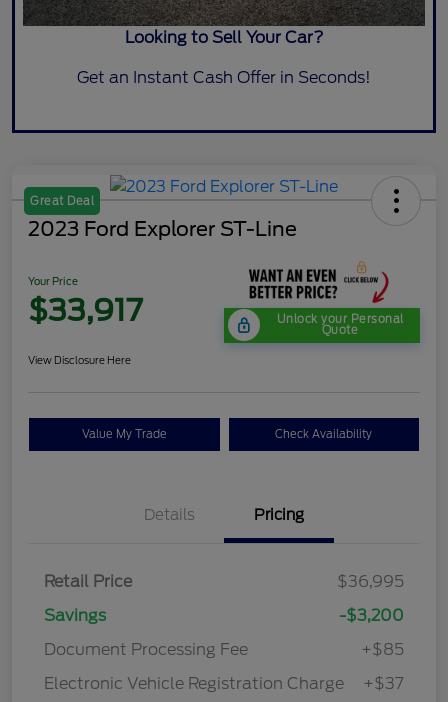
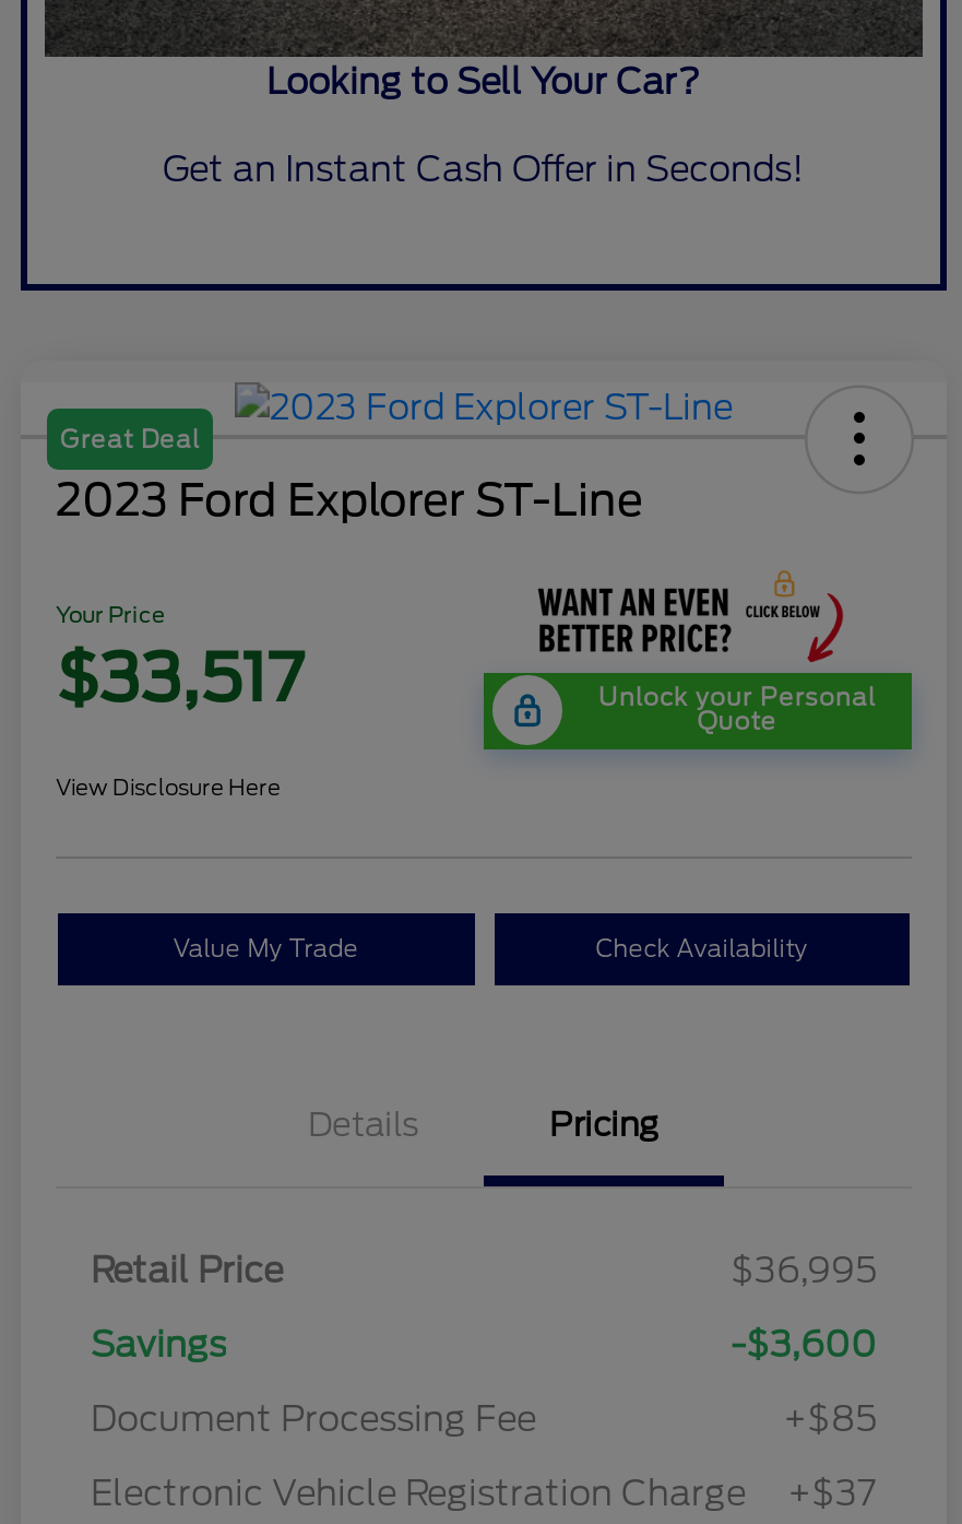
- $33,917
+ $33,517

- -$3,200
+ -$3,600
